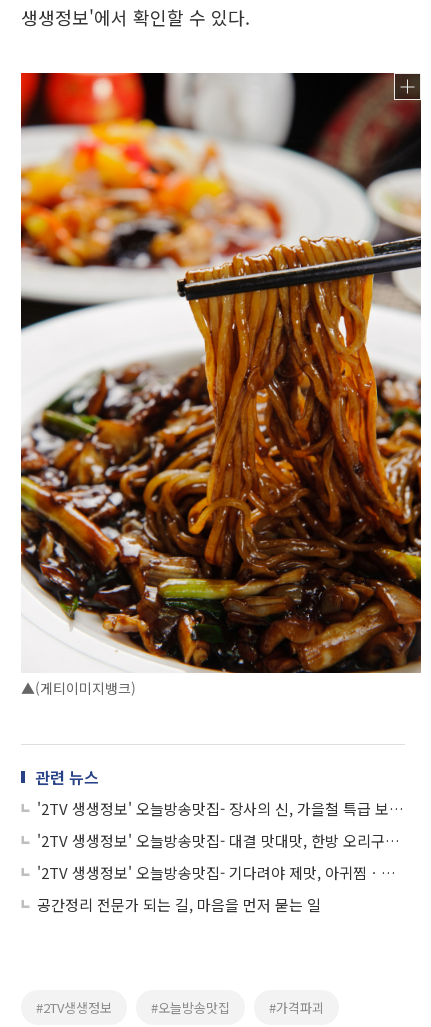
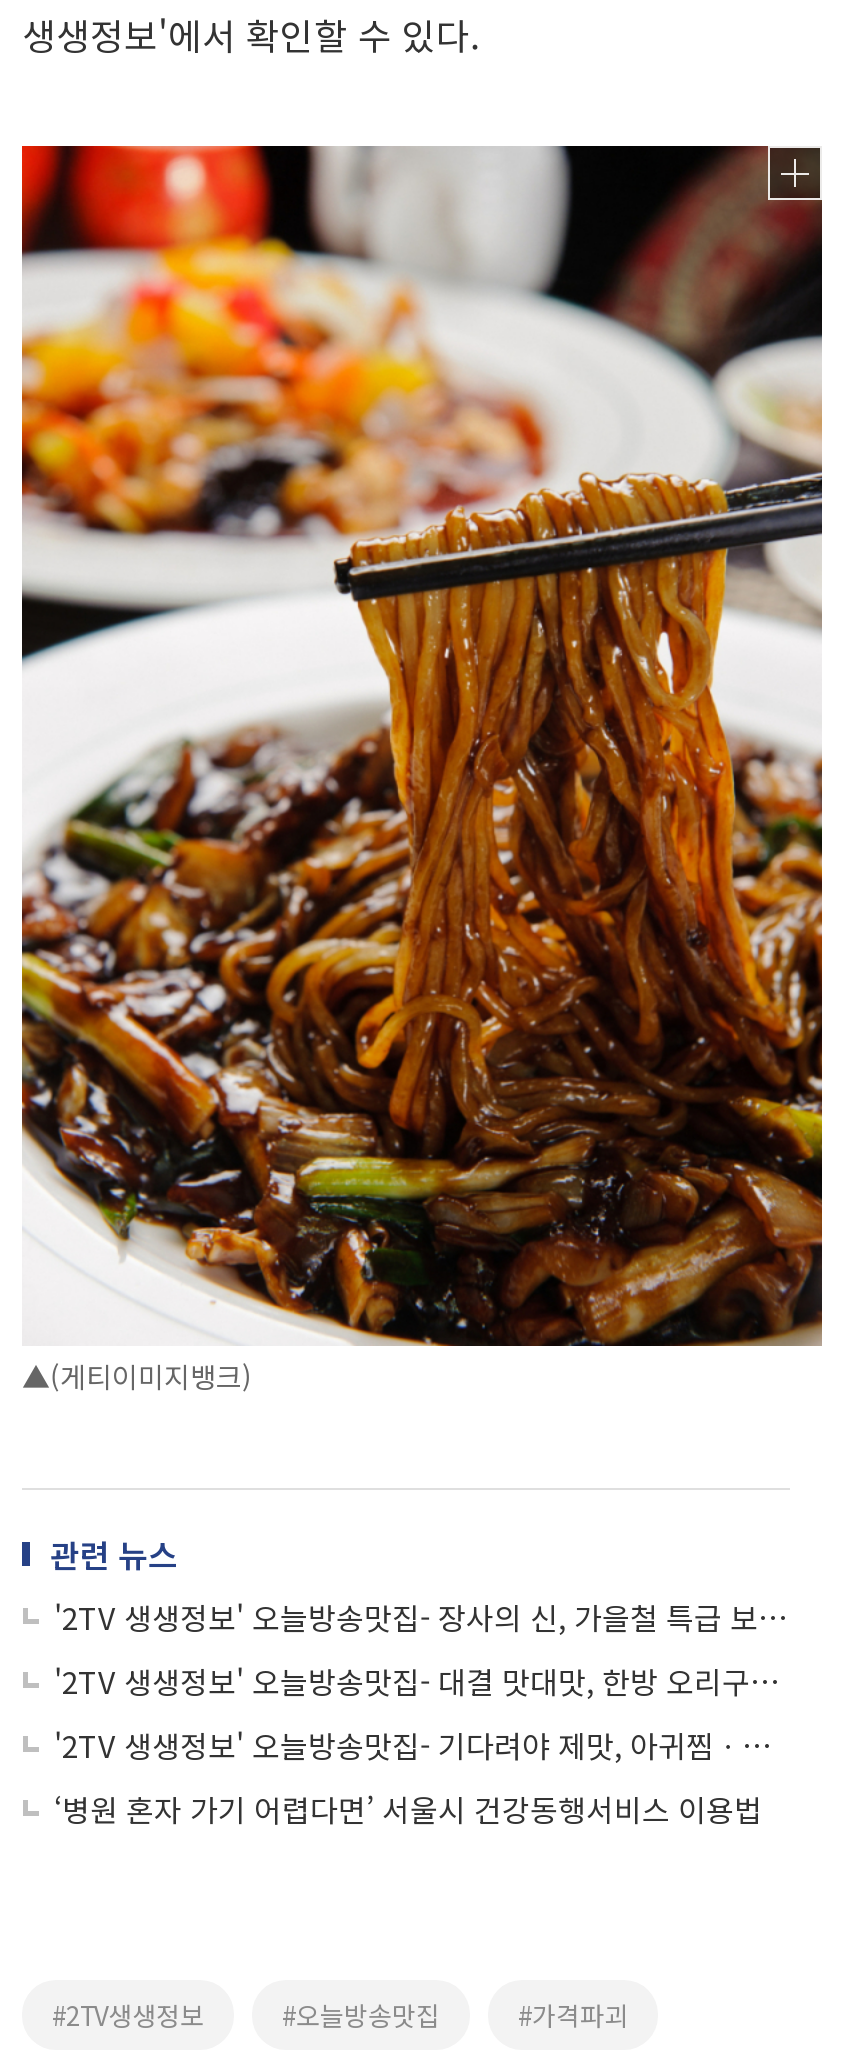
- 공간정리 전문가 되는 길, 마음을 먼저 묻는 일
+ ‘병원 혼자 가기 어렵다면’ 서울시 건강동행서비스 이용법
